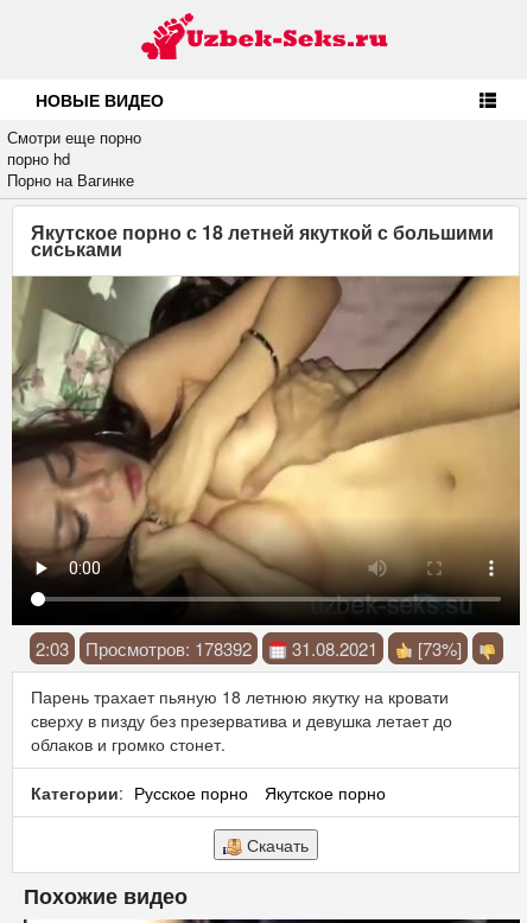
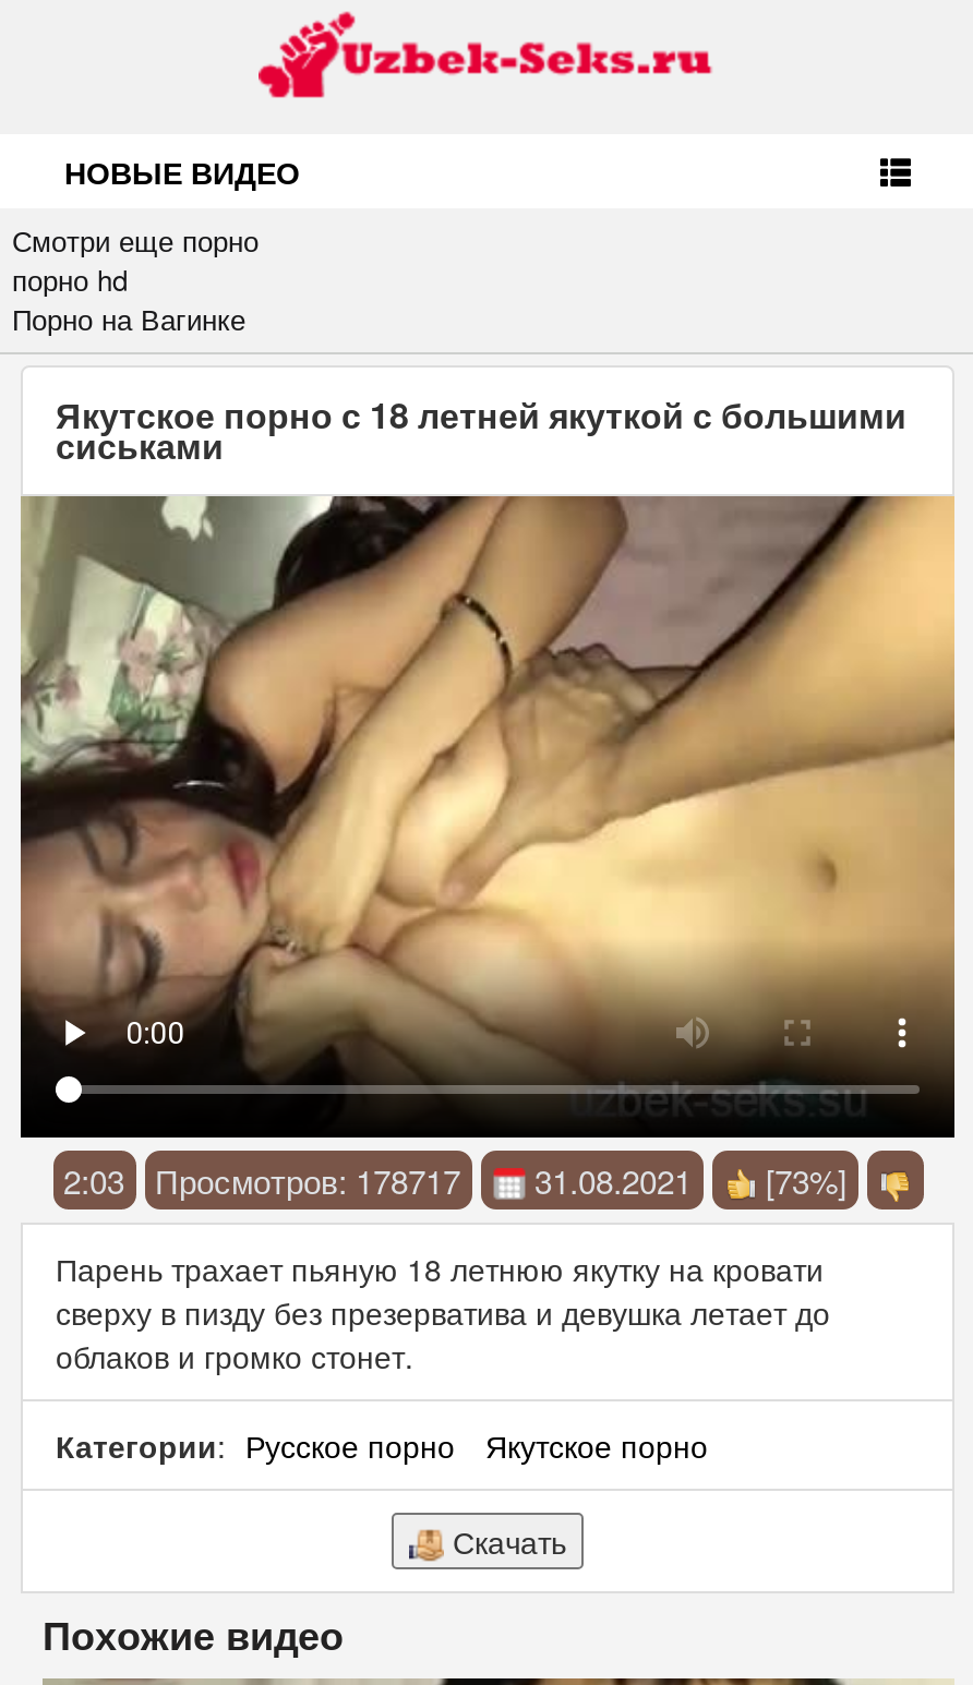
- 2:03 Просмотров: 178392 31.08.2021 [73%]
+ 2:03 Просмотров: 178717 31.08.2021 [73%]
